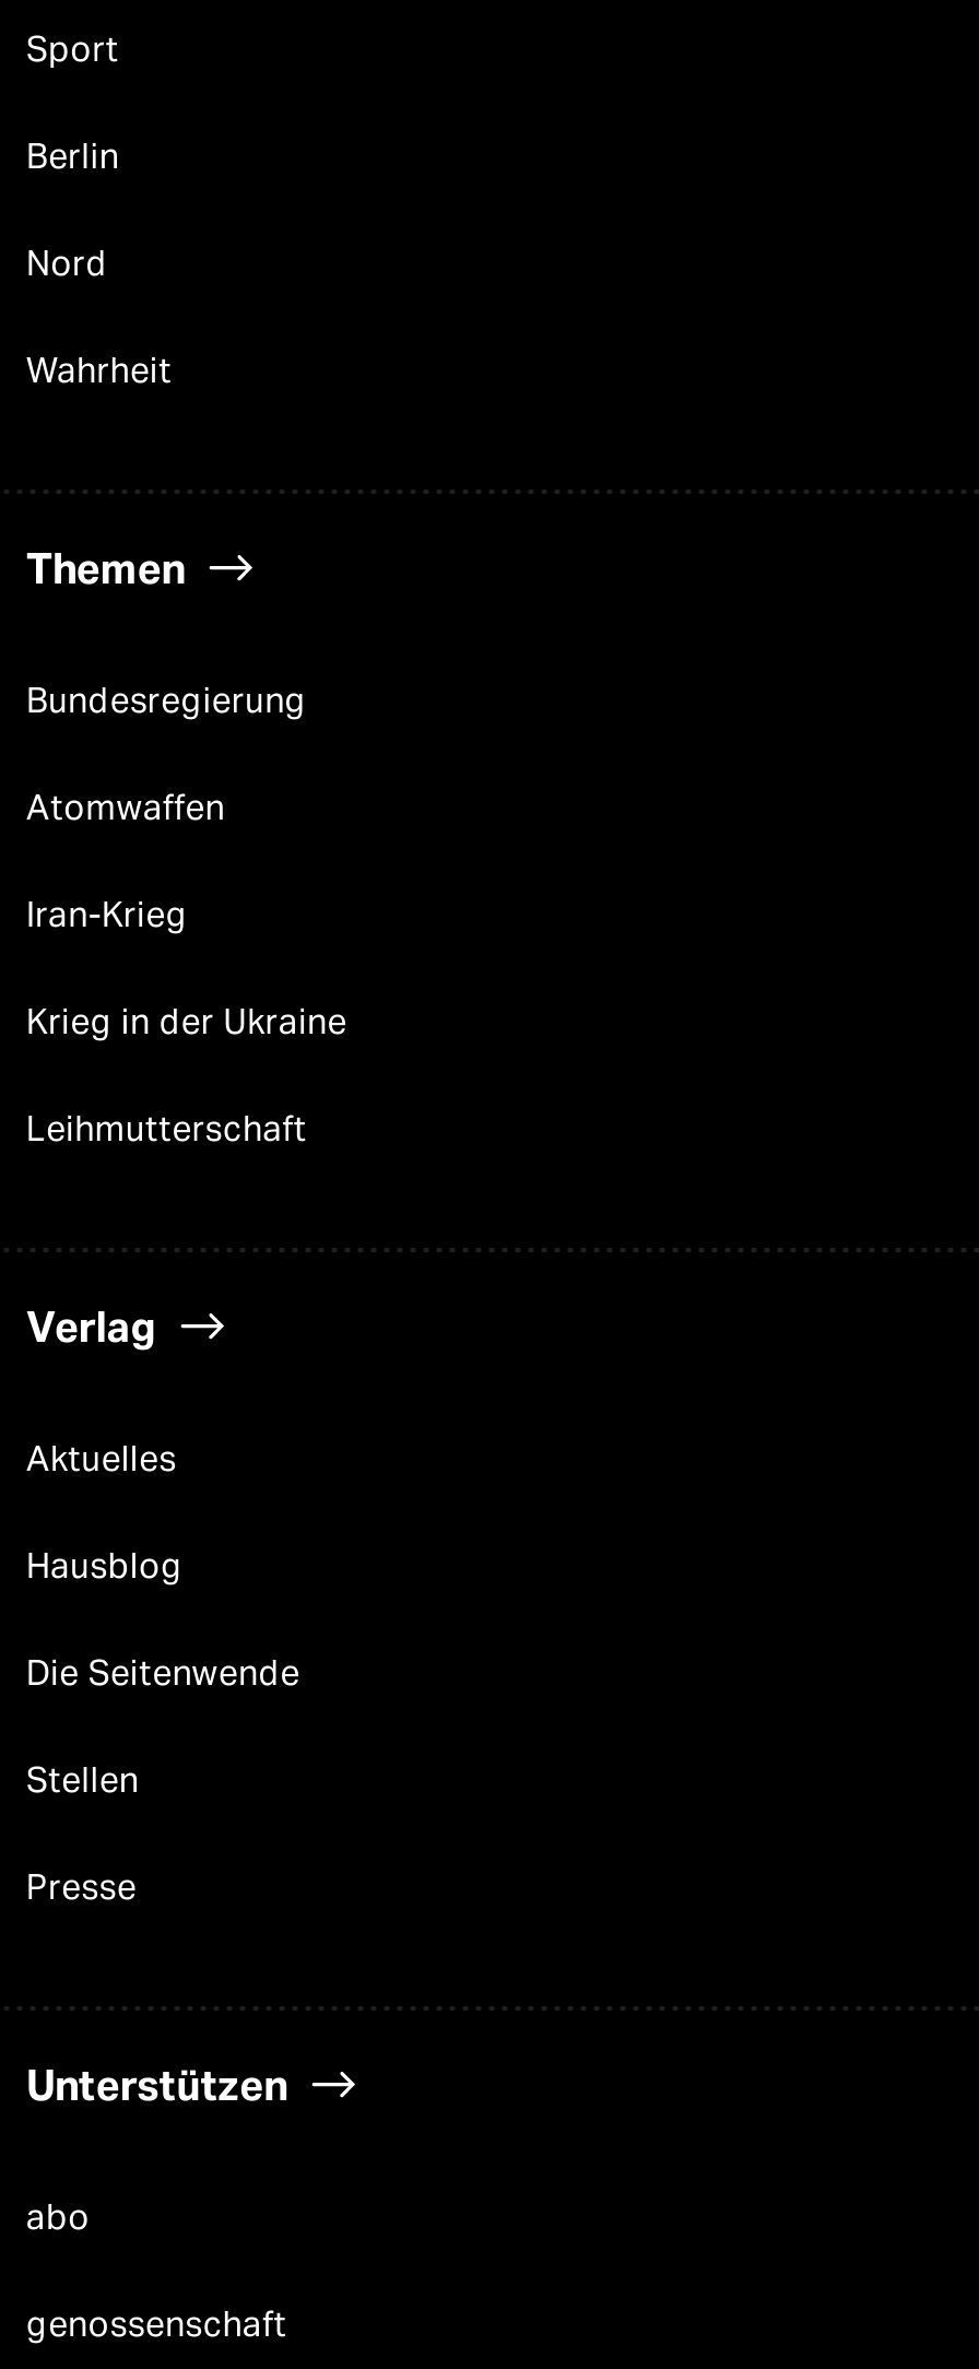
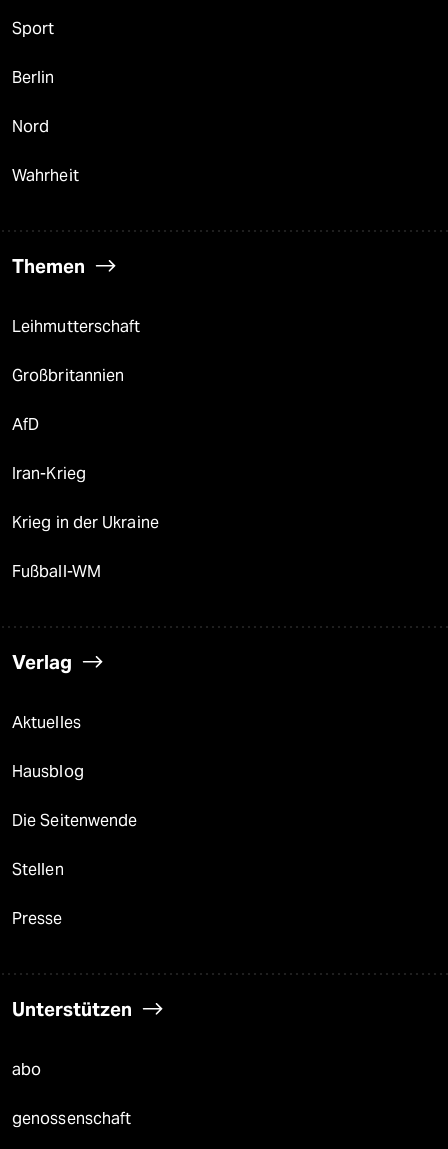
- Bundesregierung
- Atomwaffen
+ Großbritannien
+ AfD

+ Fußball-WM

moved up: Leihmutterschaft
